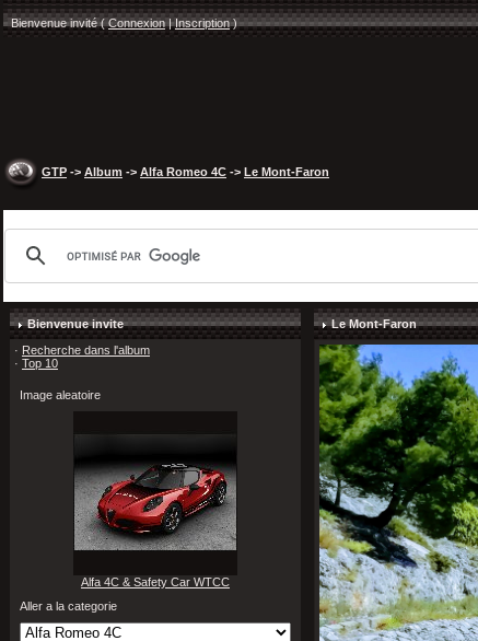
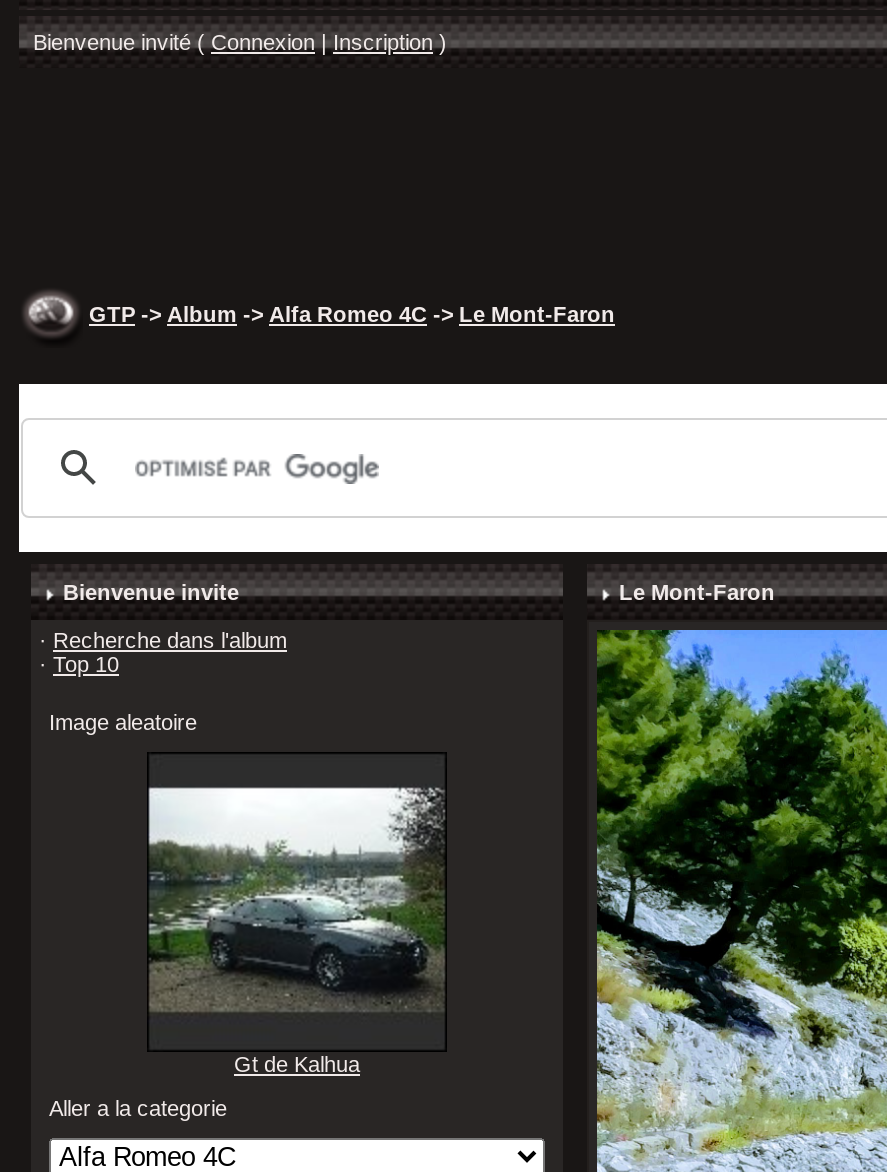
- [image]
- Alfa 4C & Safety Car WTCC
+ [image]
+ Gt de Kalhua
